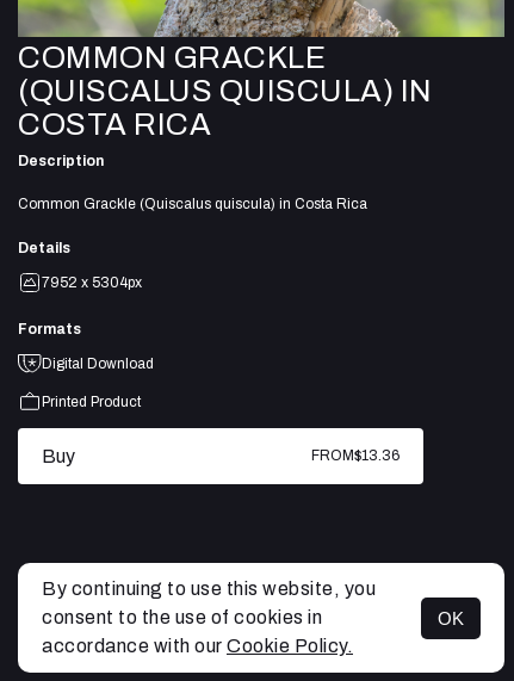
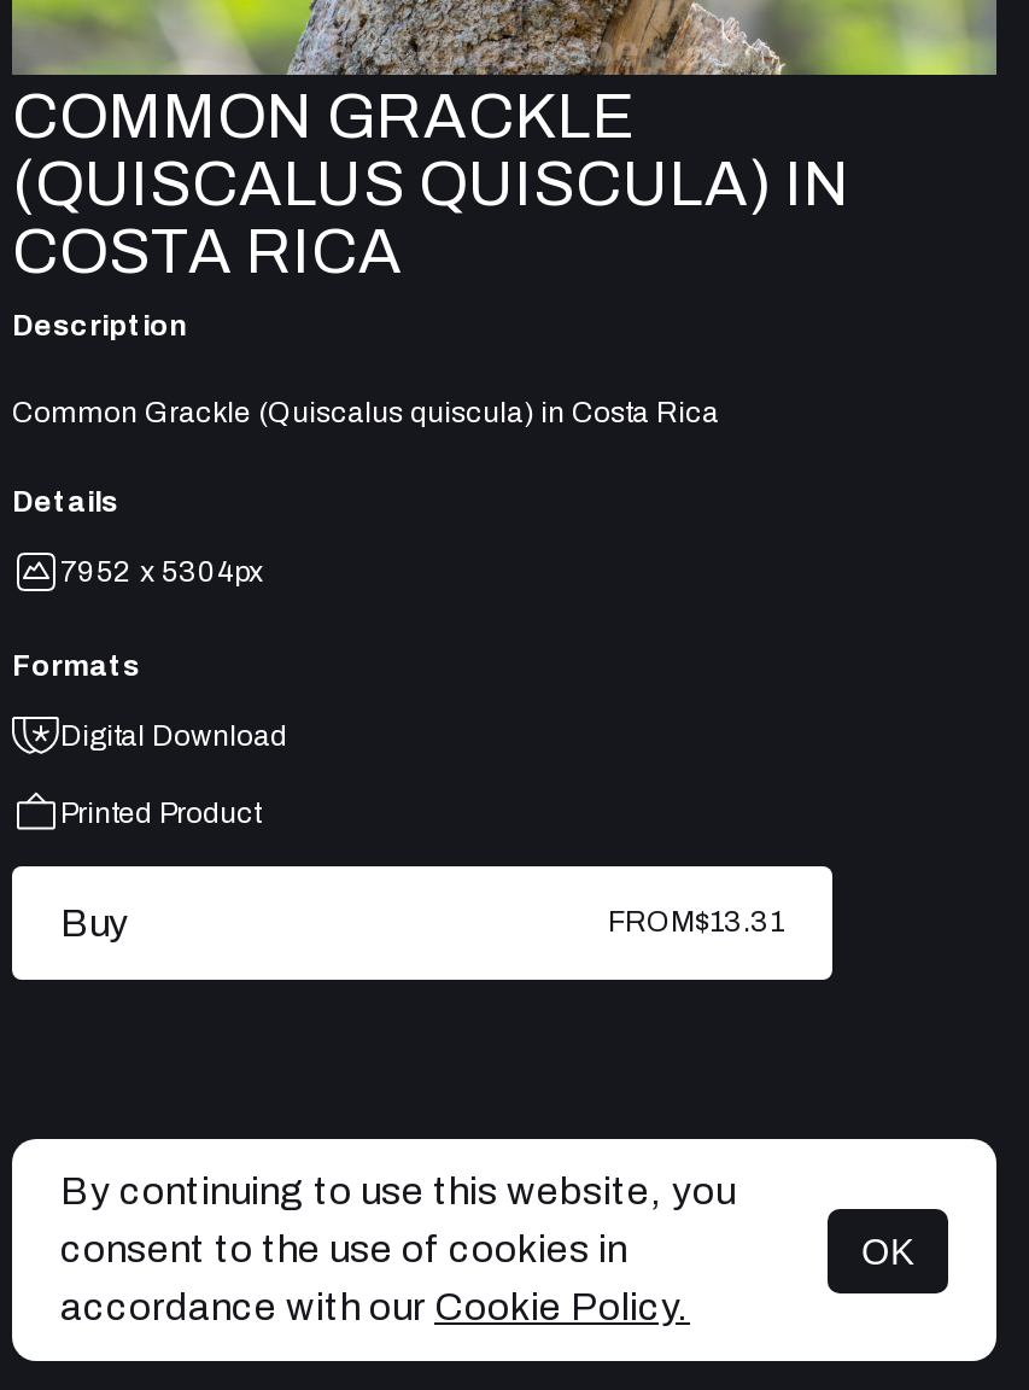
- FROM$13.36
+ FROM$13.31
